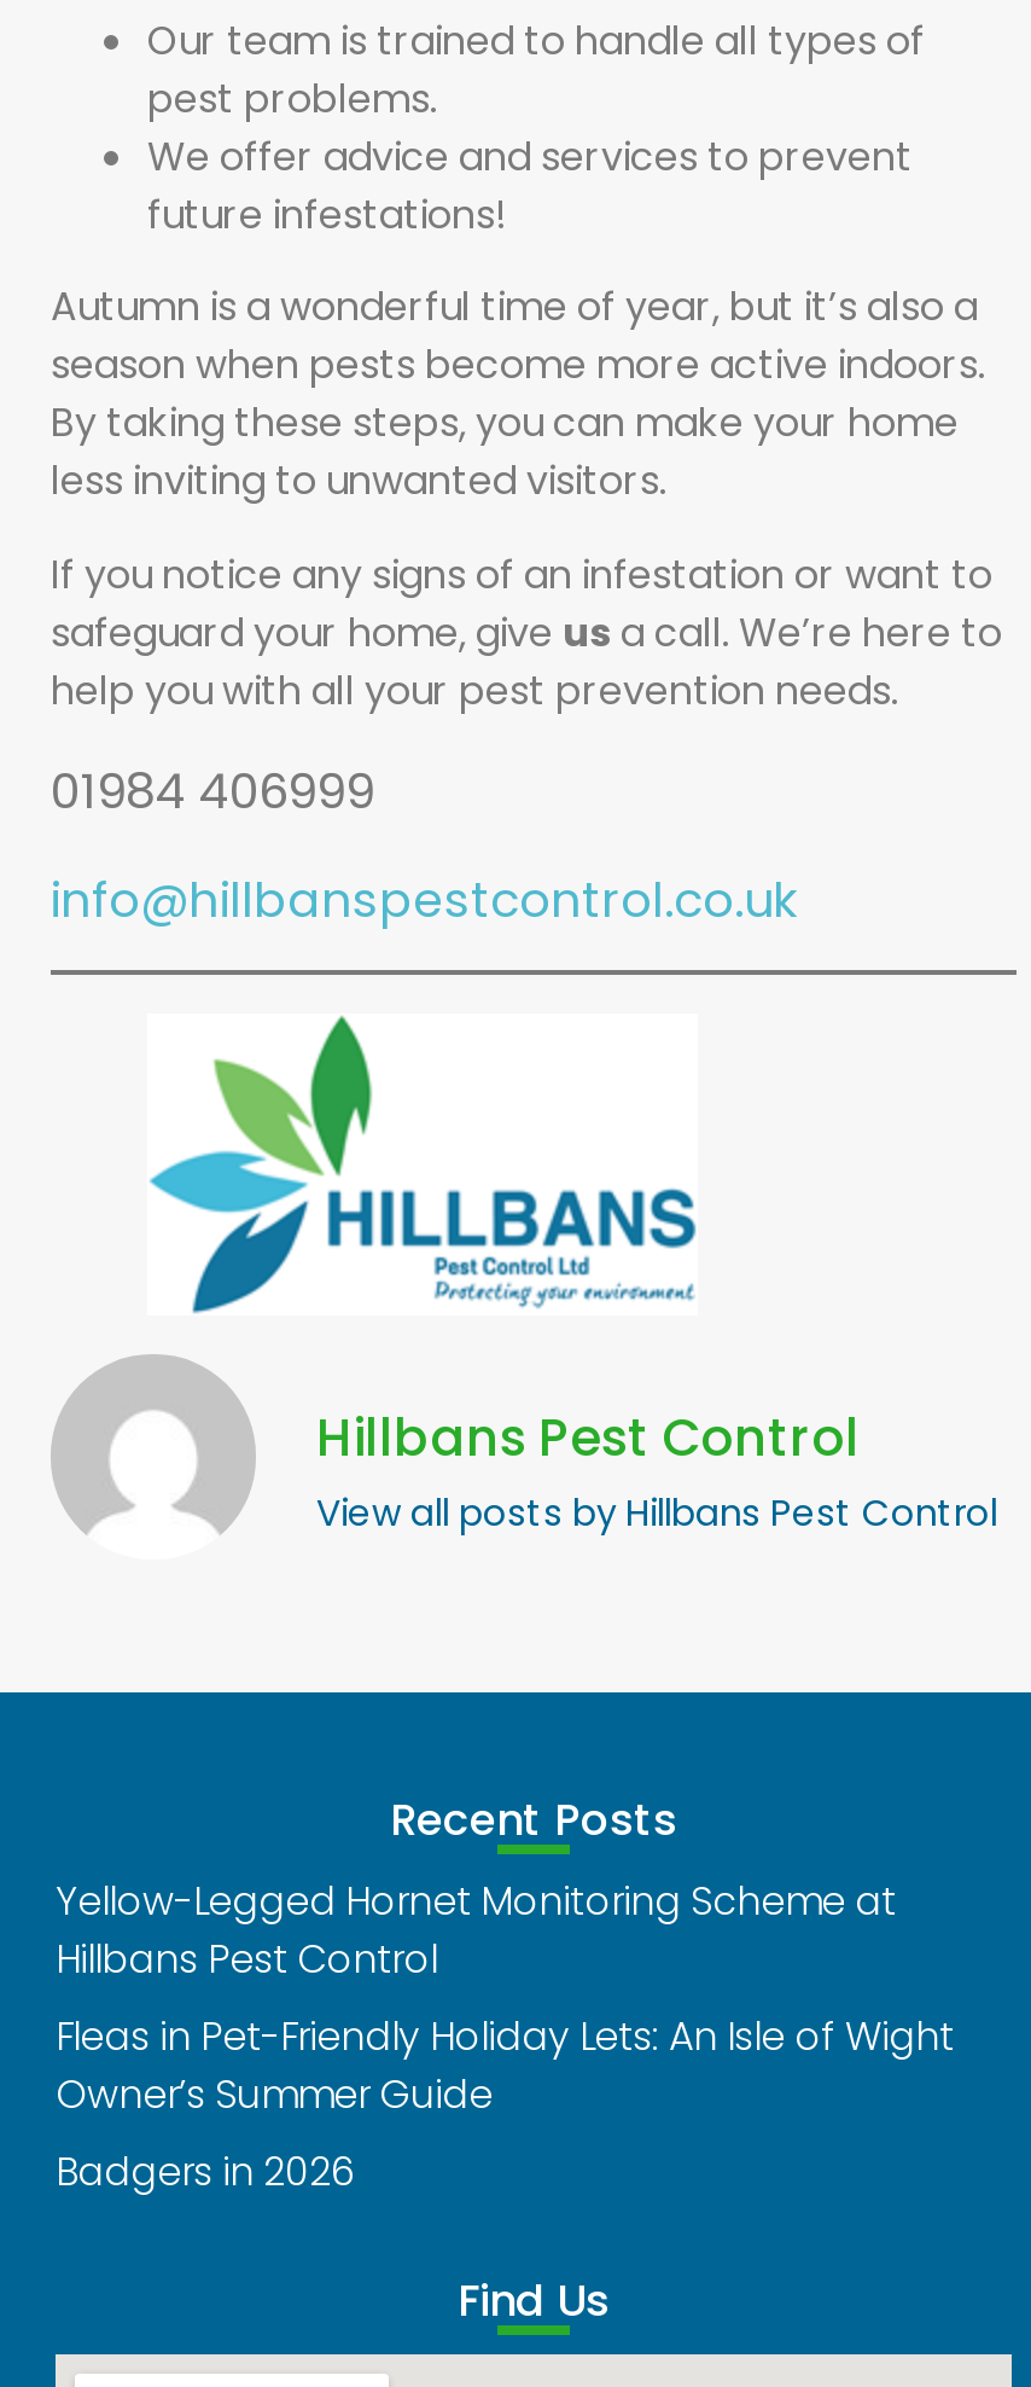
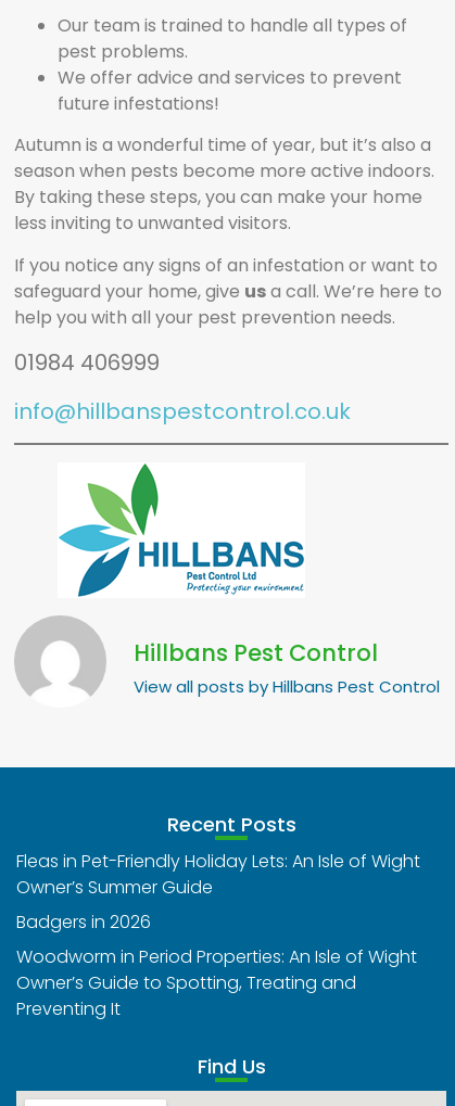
- Yellow-Legged Hornet Monitoring Scheme at
- Hillbans Pest Control

moved up: Fleas in Pet-Friendly Holiday Lets: An Isle of Wight | Owner’s Summer Guide | Badgers in 2026

+ Woodworm in Period Properties: An Isle of Wight
+ Owner’s Guide to Spotting, Treating and
+ Preventing It
